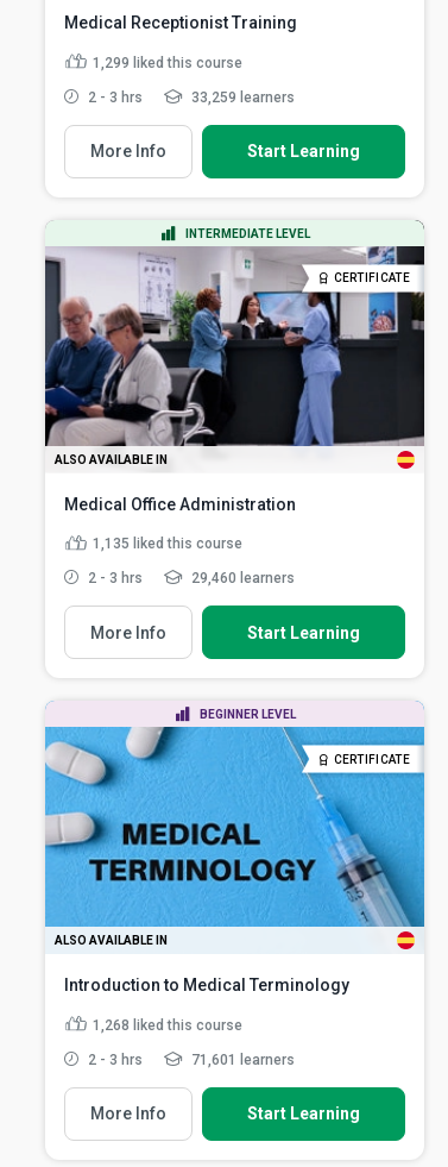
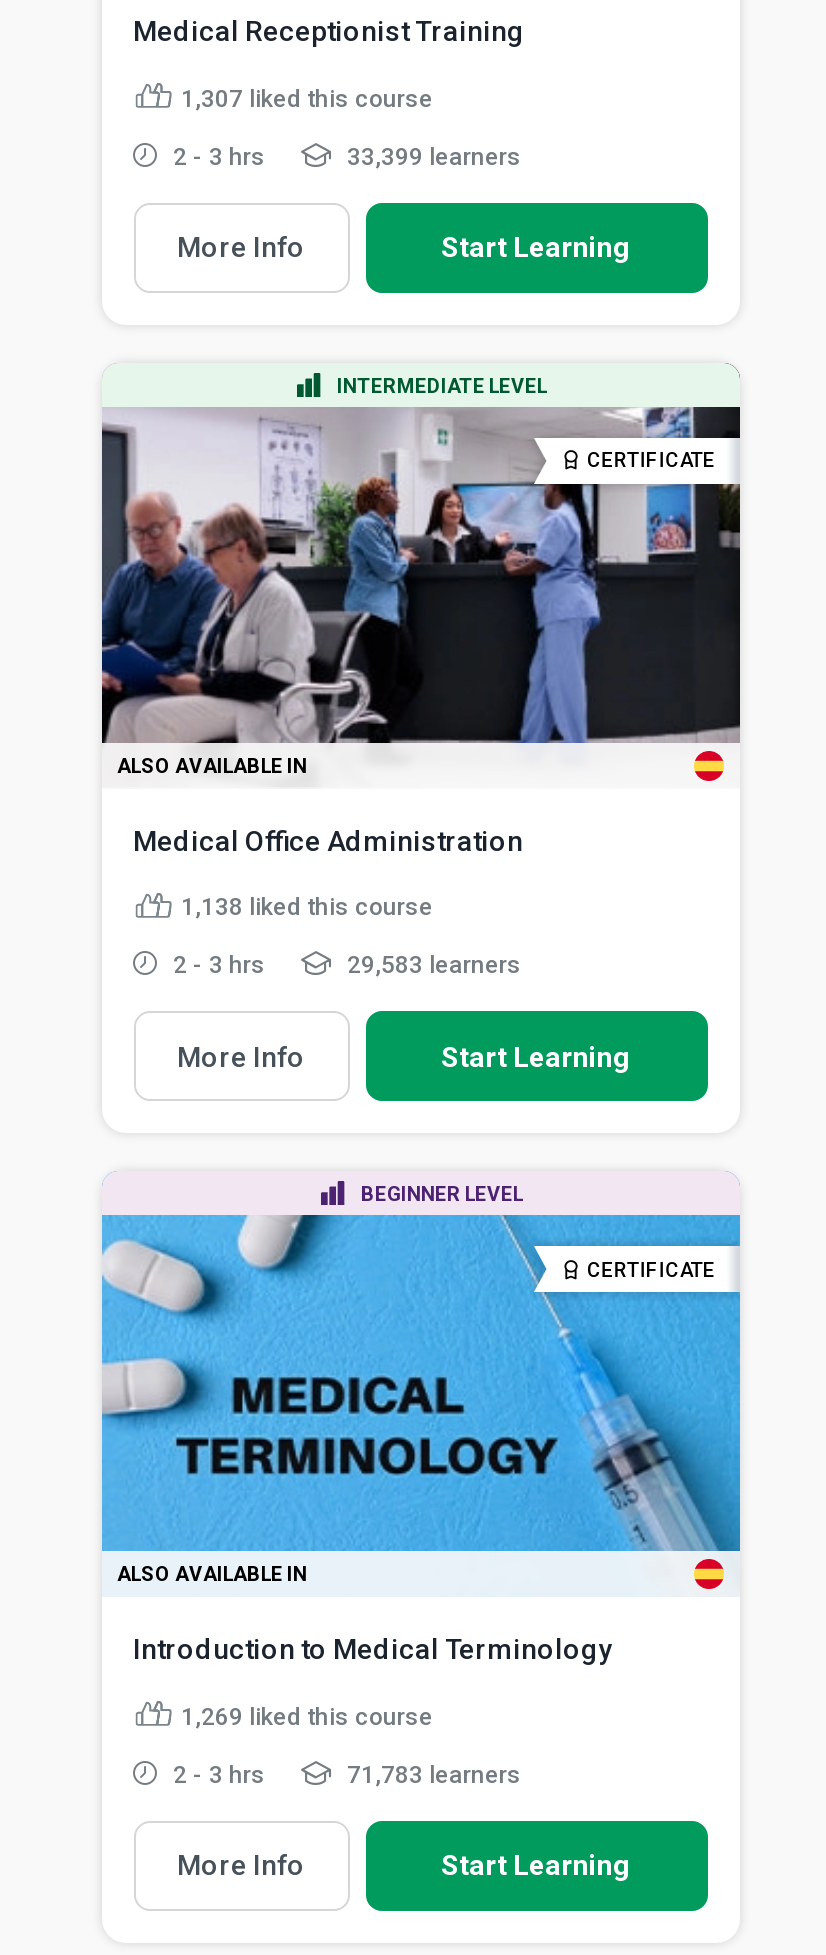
- 1,299 liked this course
+ 1,307 liked this course

- 33,259 learners
+ 33,399 learners

- 1,135 liked this course
+ 1,138 liked this course

- 29,460 learners
+ 29,583 learners

- 1,268 liked this course
+ 1,269 liked this course

- 71,601 learners
+ 71,783 learners
